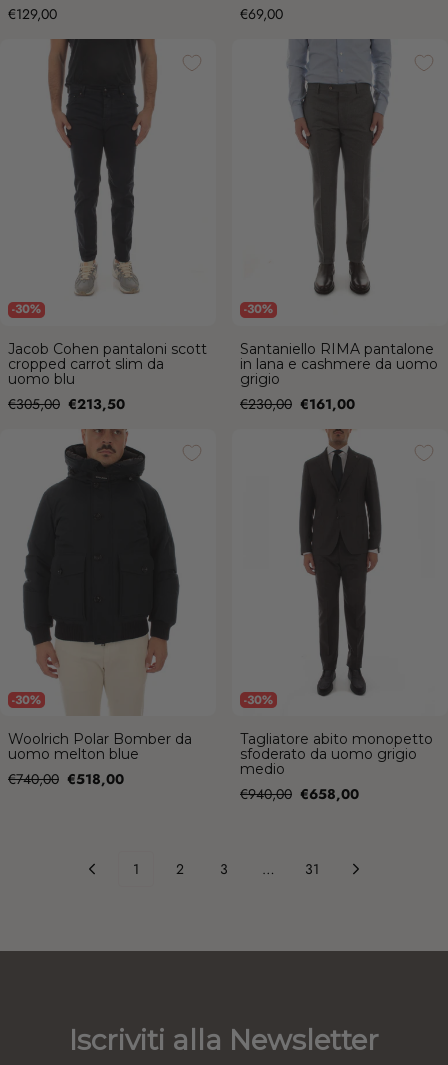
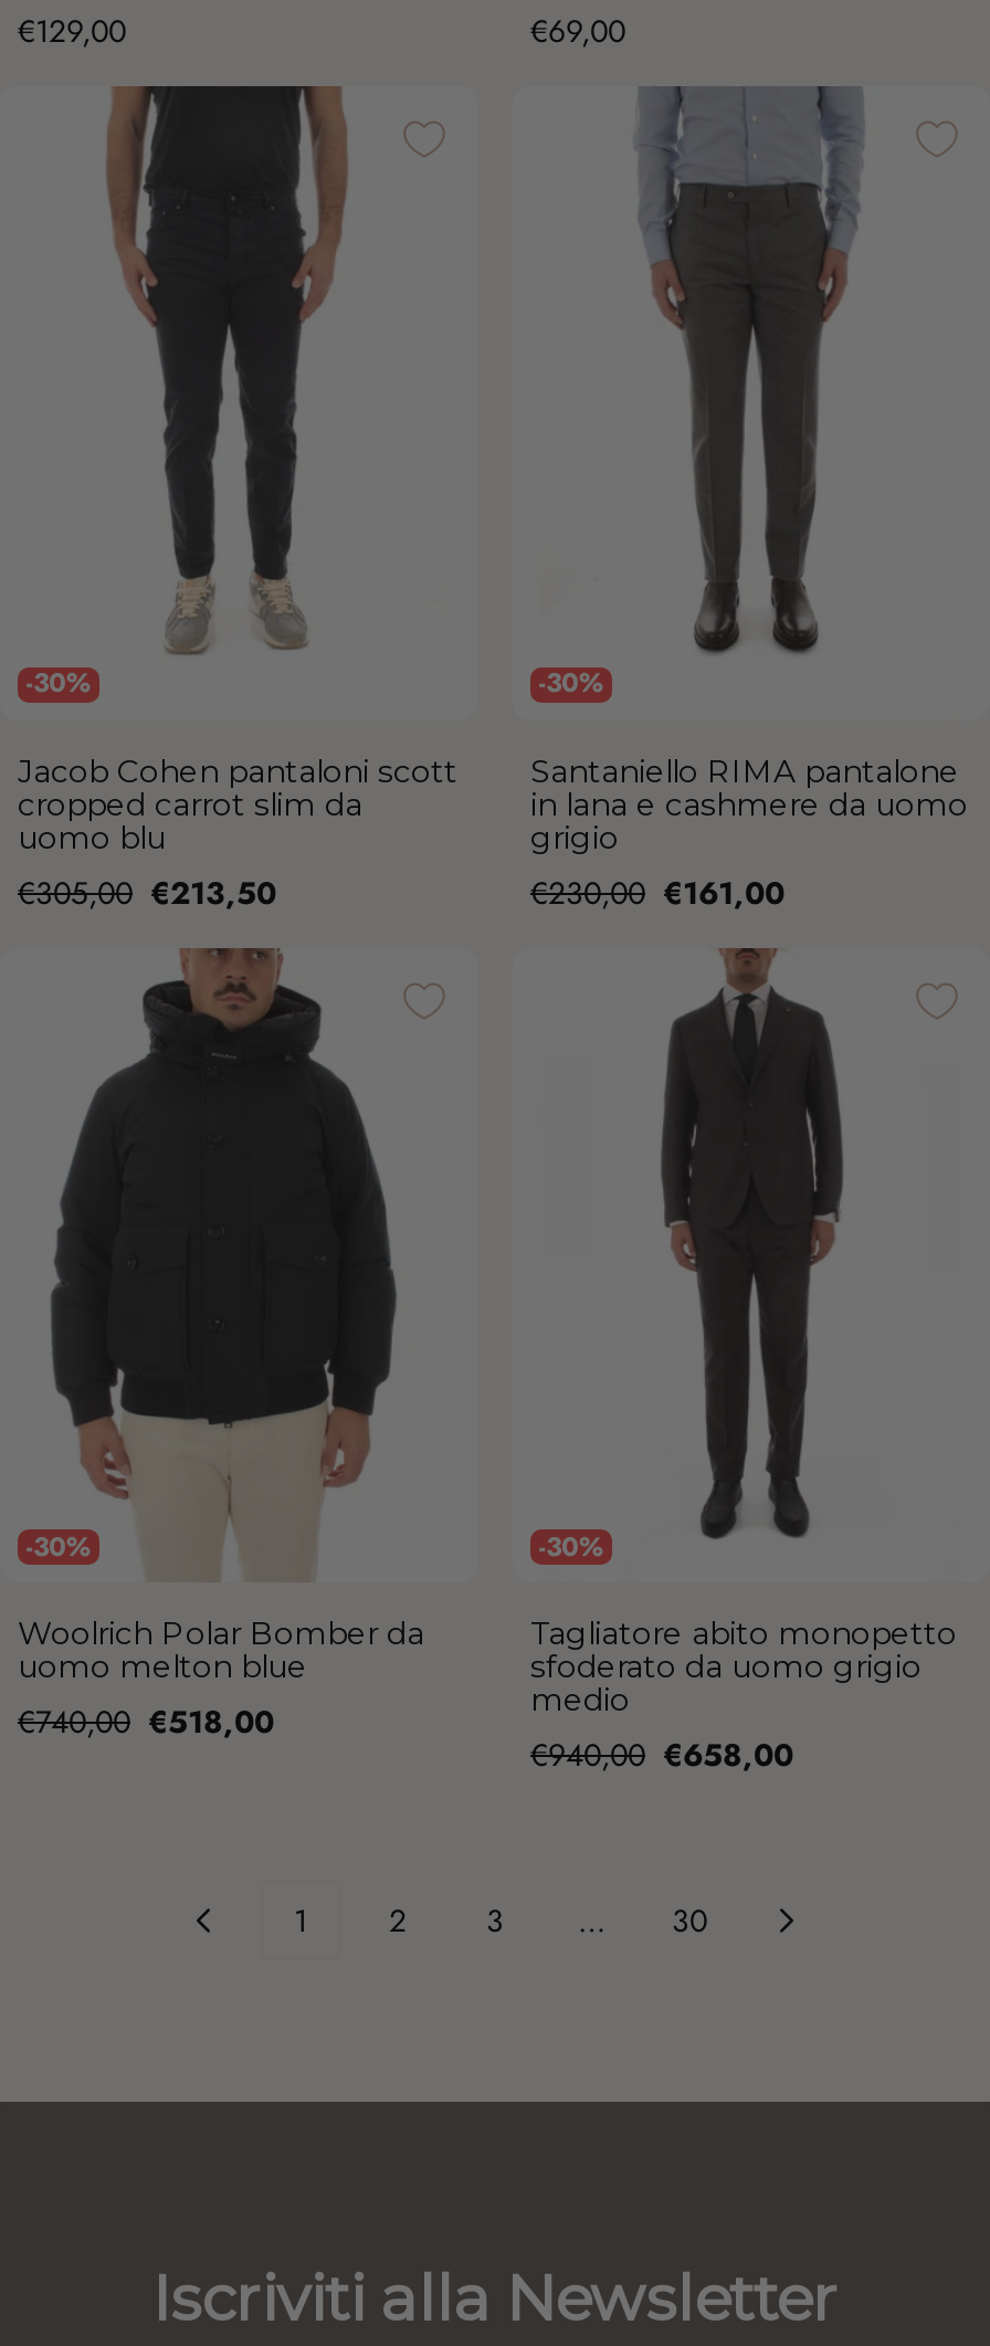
- 31
+ 30
